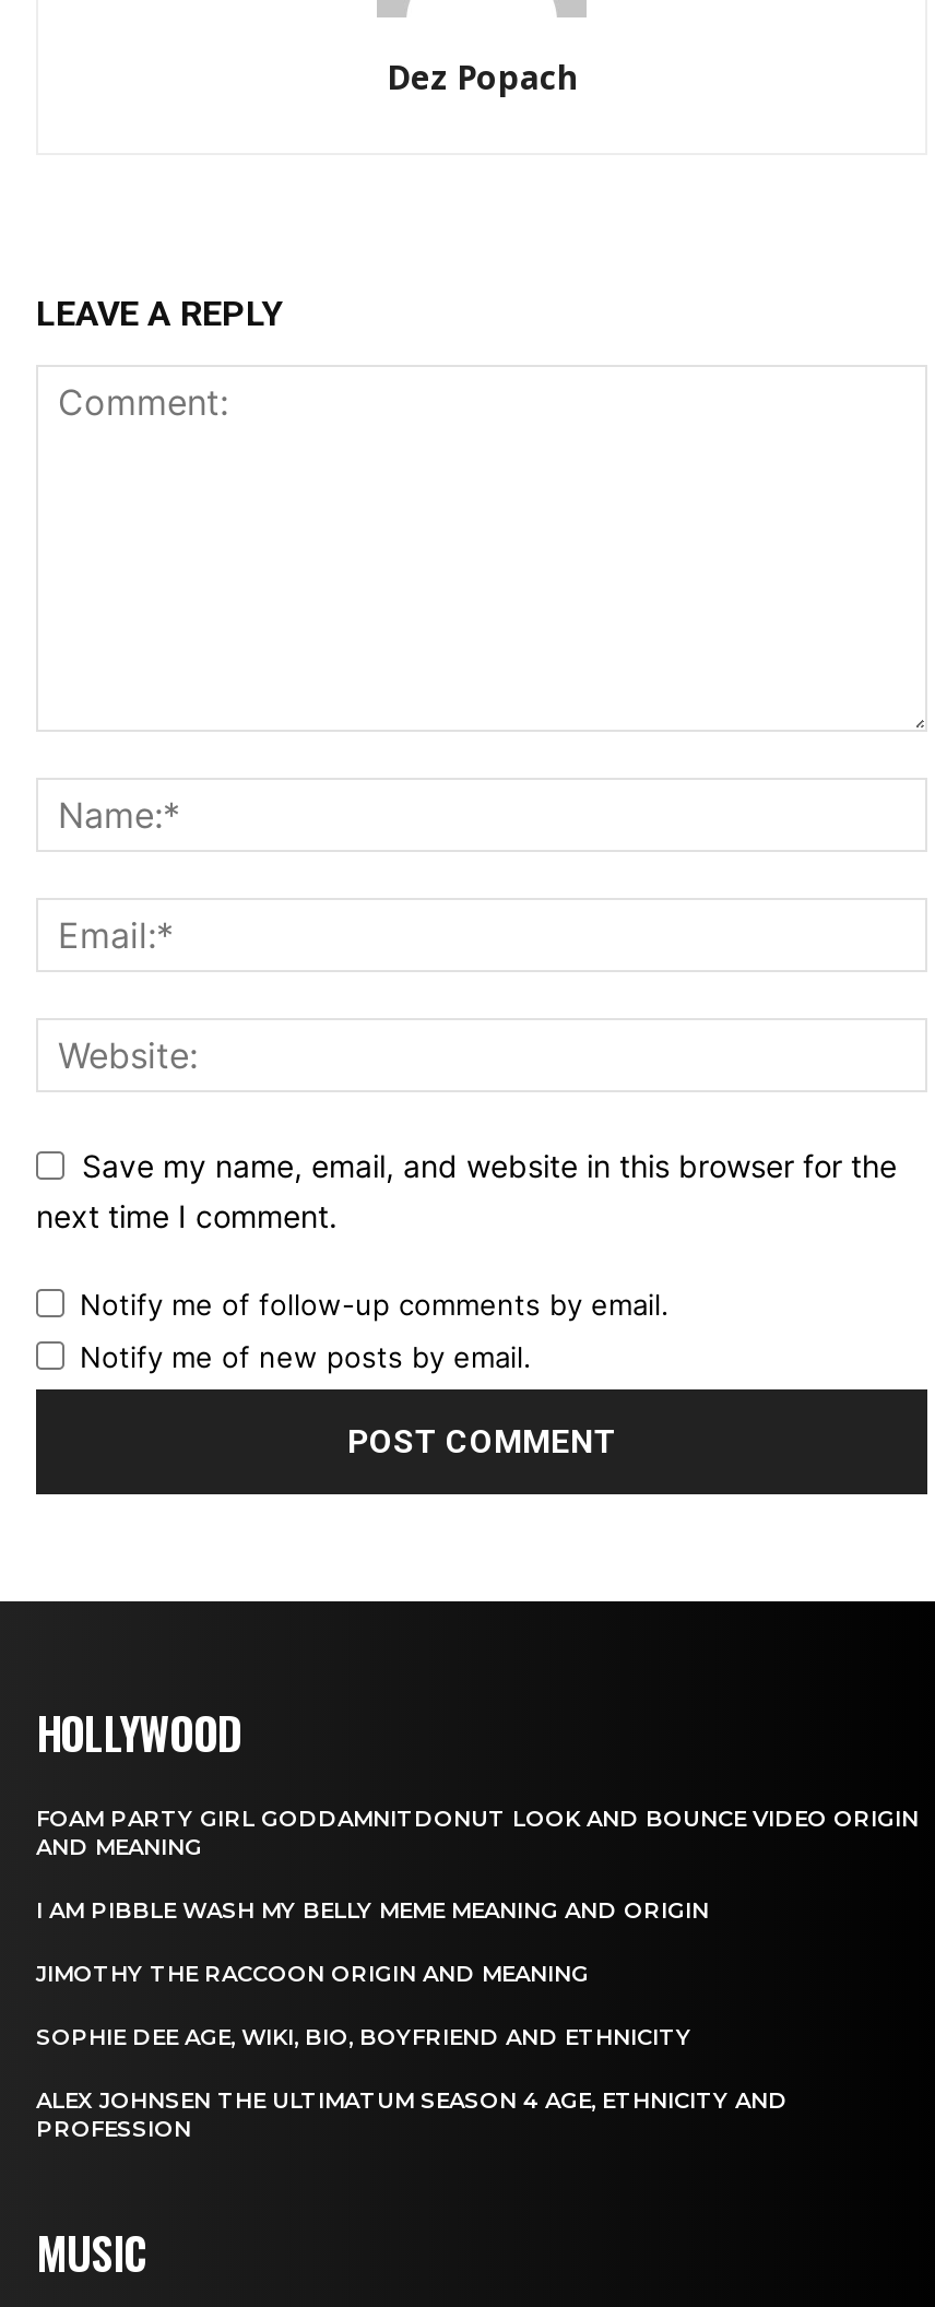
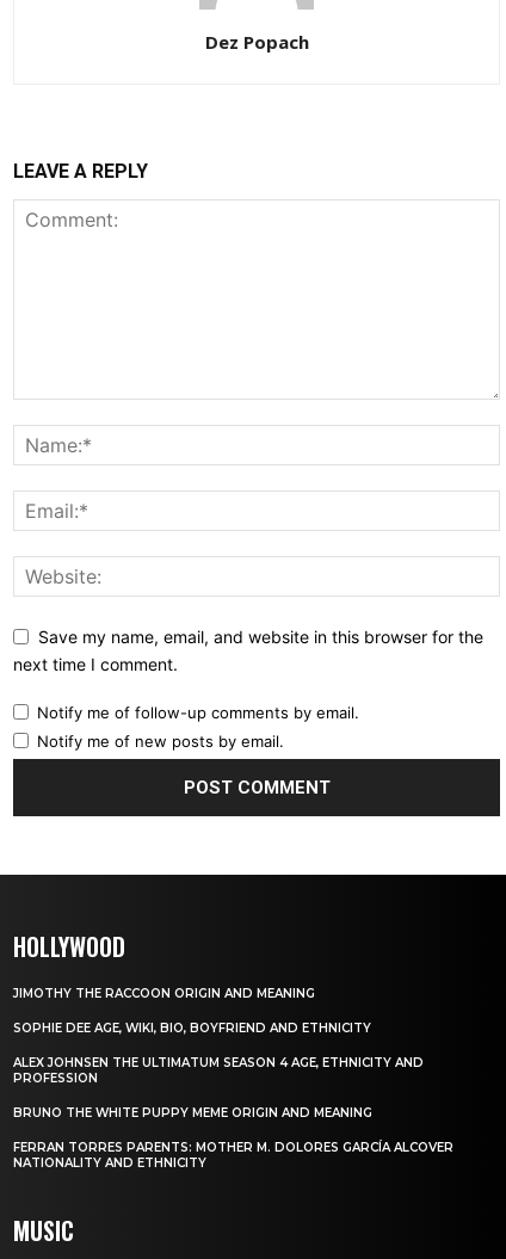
- FOAM PARTY GIRL GODDAMNITDONUT LOOK AND BOUNCE VIDEO ORIGIN
- AND MEANING
- I AM PIBBLE WASH MY BELLY MEME MEANING AND ORIGIN

moved up: JIMOTHY THE RACCOON ORIGIN AND MEANING | SOPHIE DEE AGE, WIKI, BIO, BOYFRIEND AND ETHNICITY | ALEX JOHNSEN THE ULTIMATUM SEASON 4 AGE, ETHNICITY AND | PROFESSION

+ BRUNO THE WHITE PUPPY MEME ORIGIN AND MEANING
+ FERRAN TORRES PARENTS: MOTHER M. DOLORES GARCÍA ALCOVER
+ NATIONALITY AND ETHNICITY
